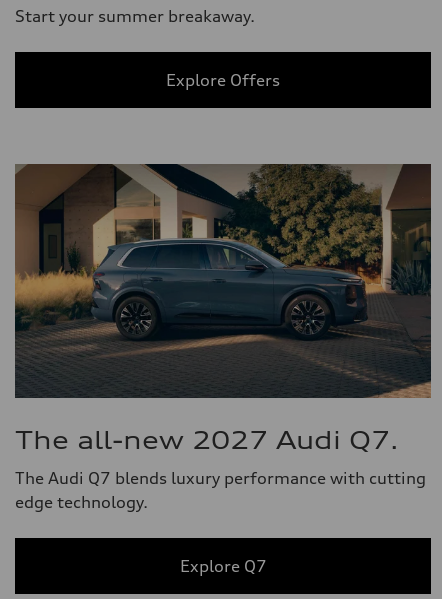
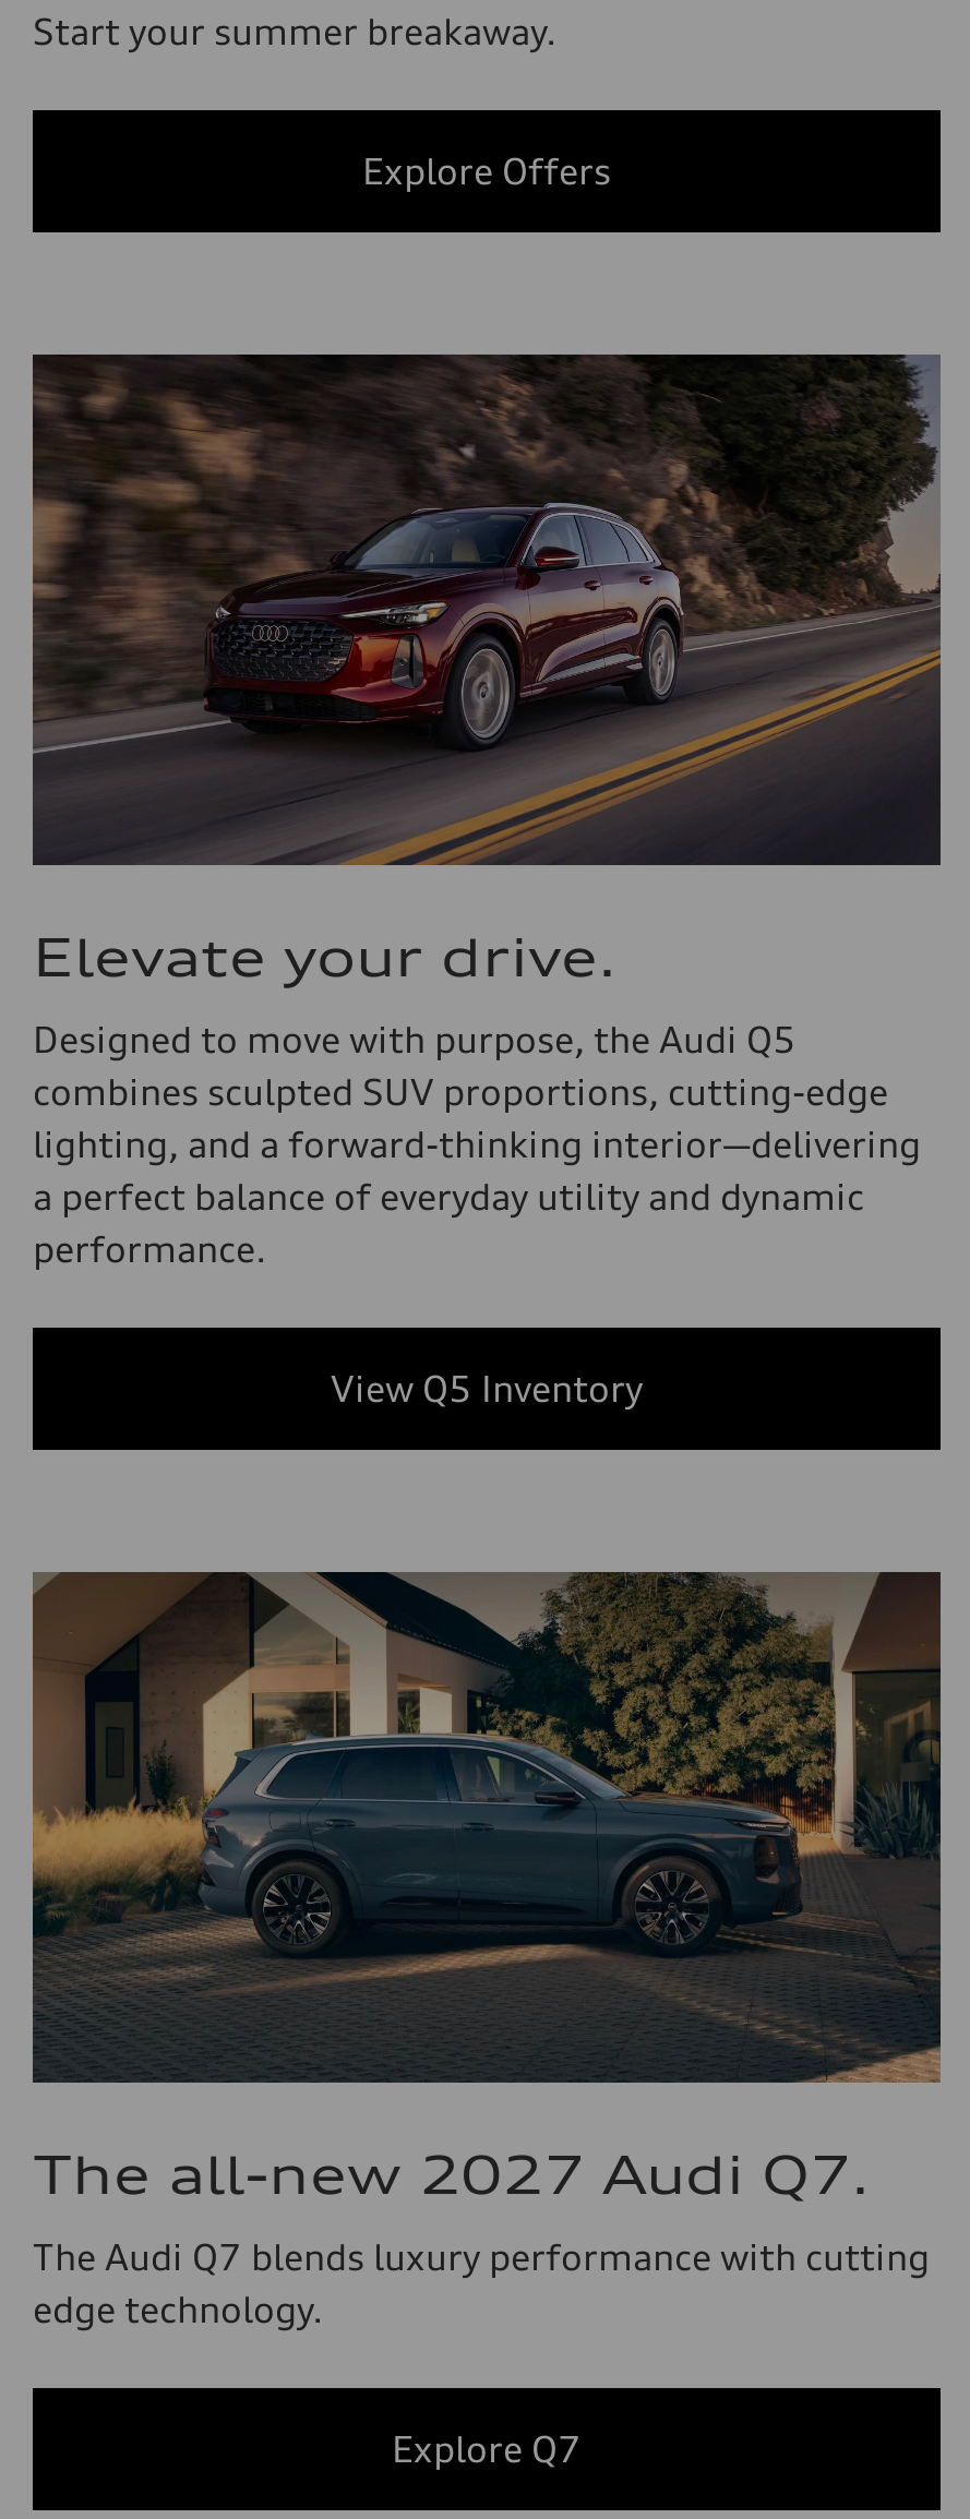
+ [image]
+ Elevate your drive.
+ Designed to move with purpose, the Audi Q5
+ combines sculpted SUV proportions, cutting-edge
+ lighting, and a forward-thinking interior—delivering
+ a perfect balance of everyday utility and dynamic
+ performance.
+ View Q5 Inventory
